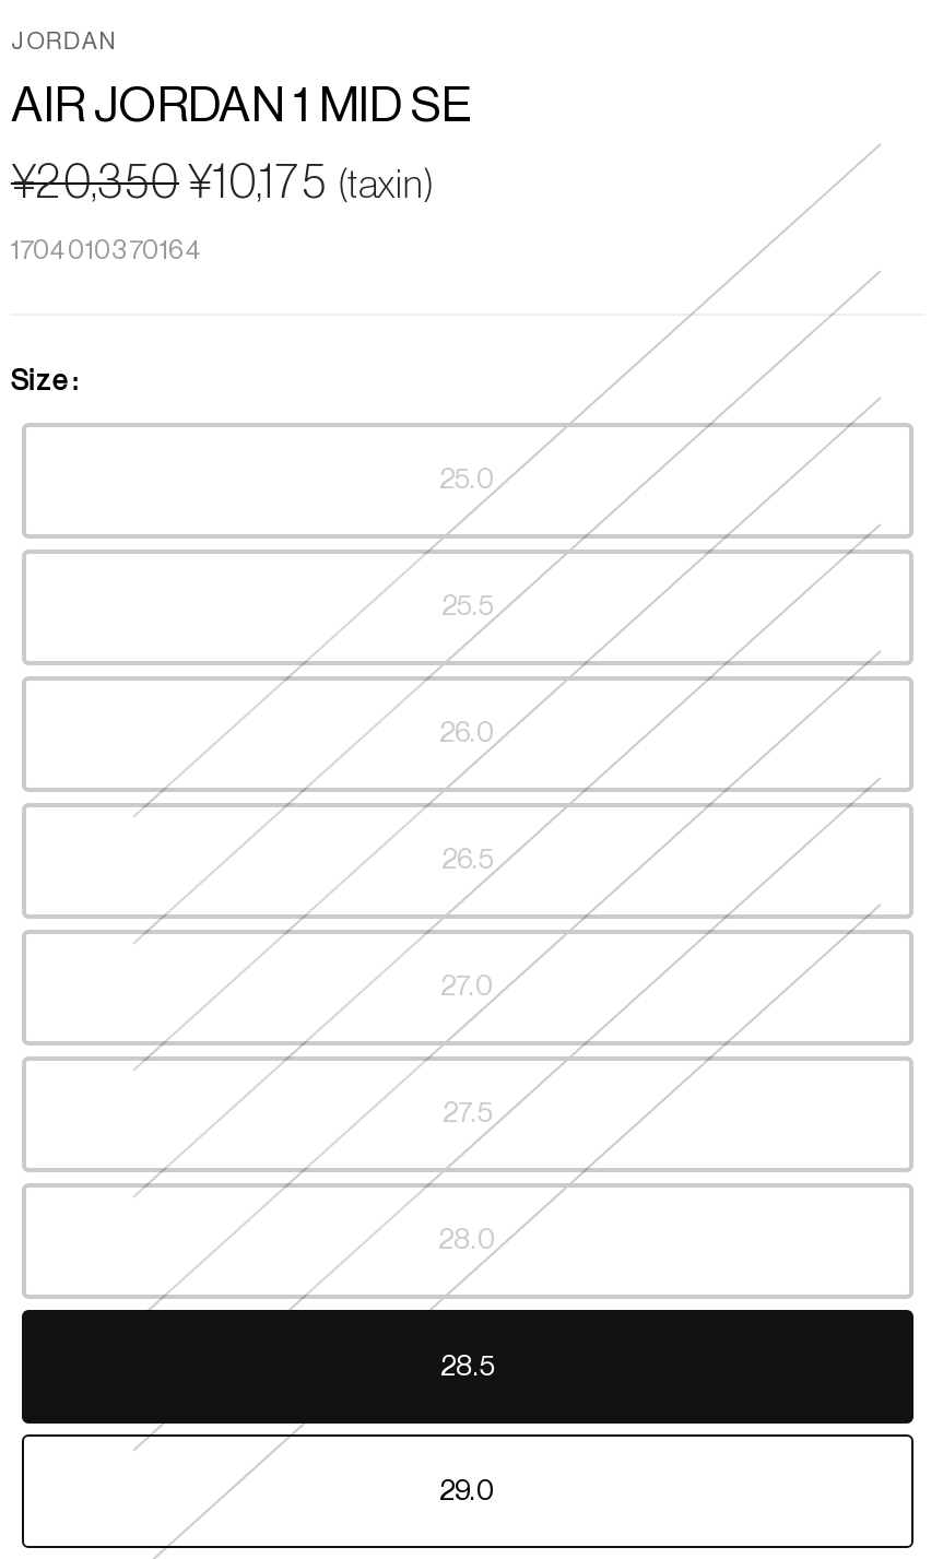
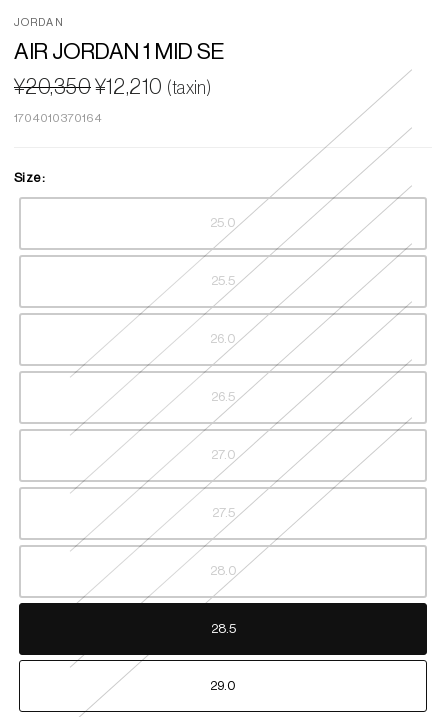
- ¥20,350 ¥10,175 (taxin)
+ ¥20,350 ¥12,210 (taxin)
